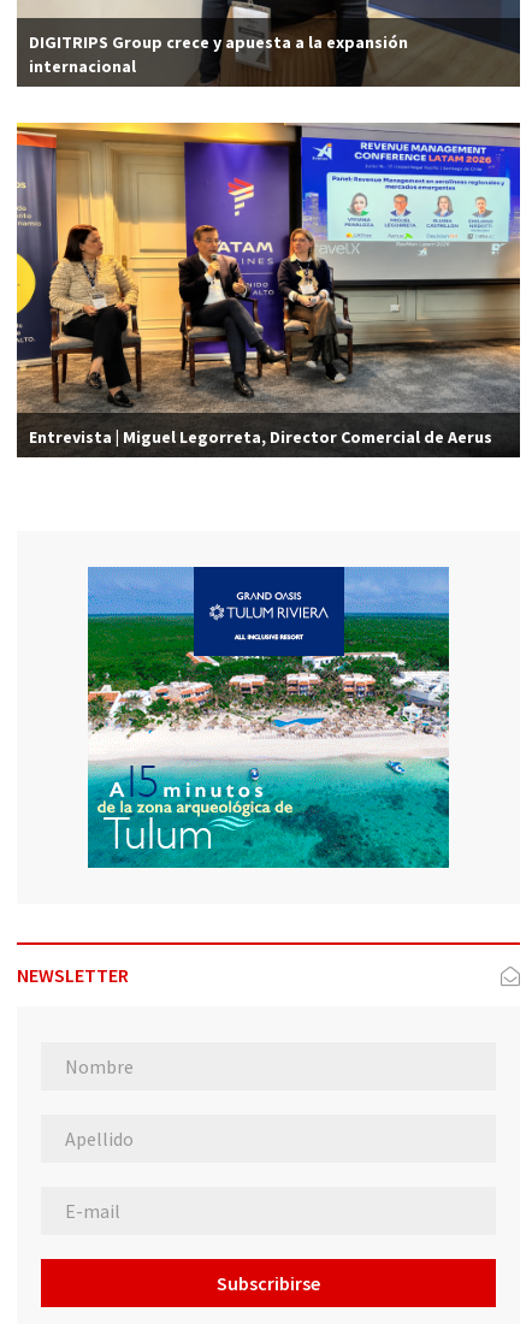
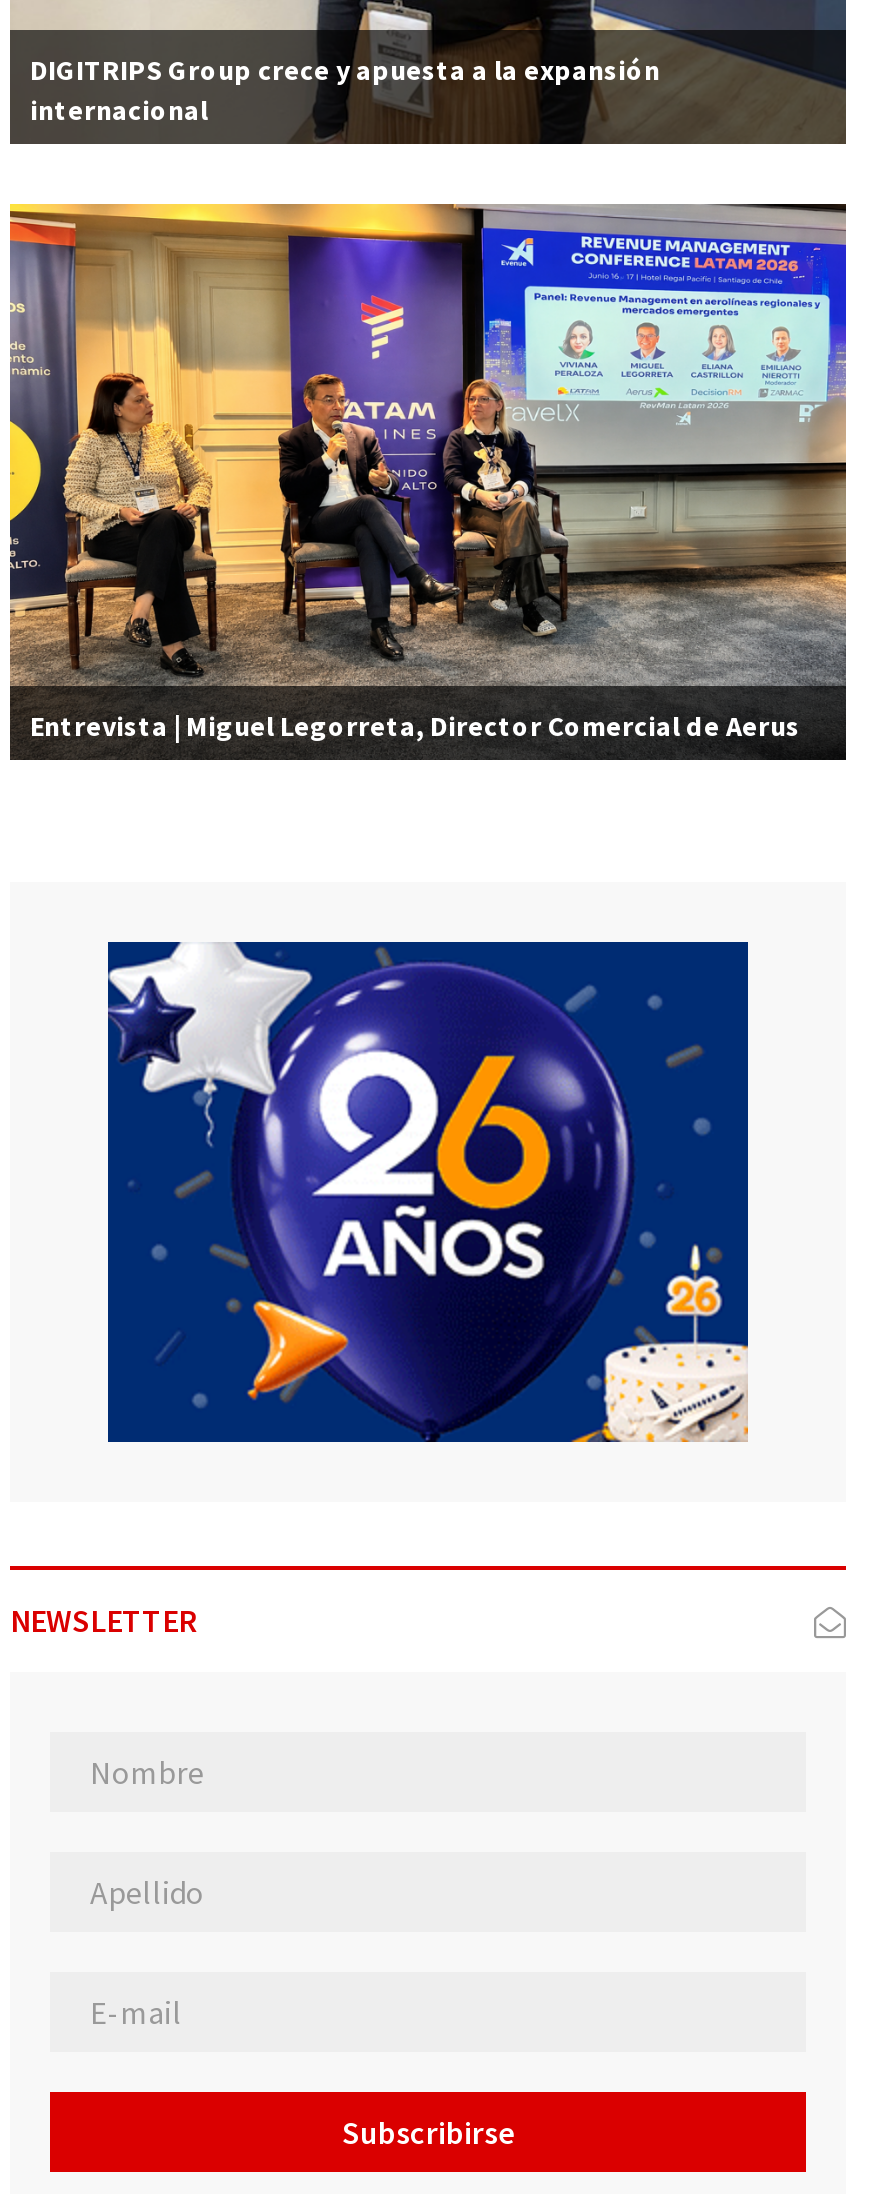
- [image]
+ [image]
